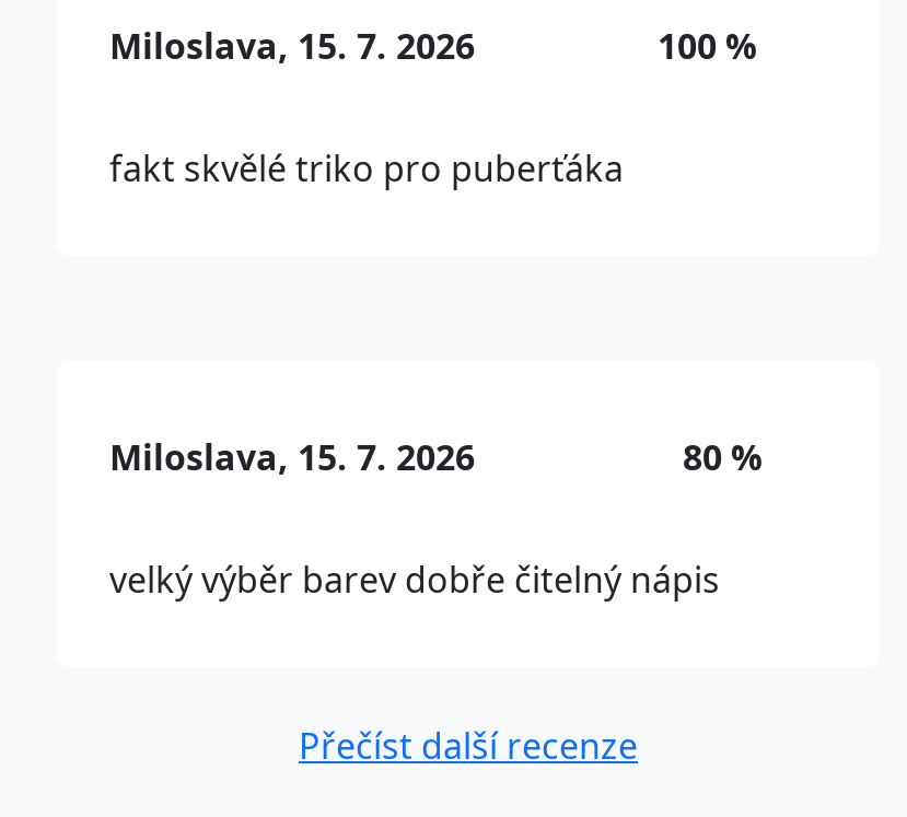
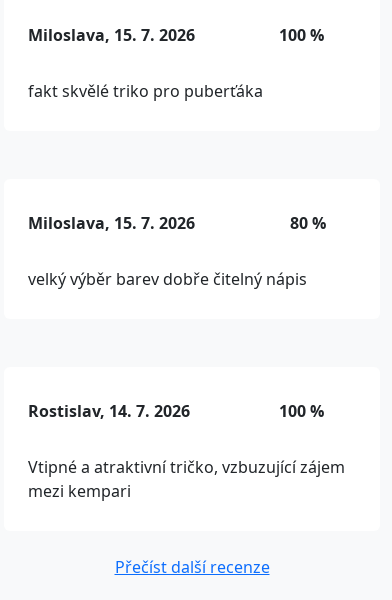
+ Rostislav, 14. 7. 2026
+ 100 %
+ Vtipné a atraktivní tričko, vzbuzující zájem
+ mezi kempari
